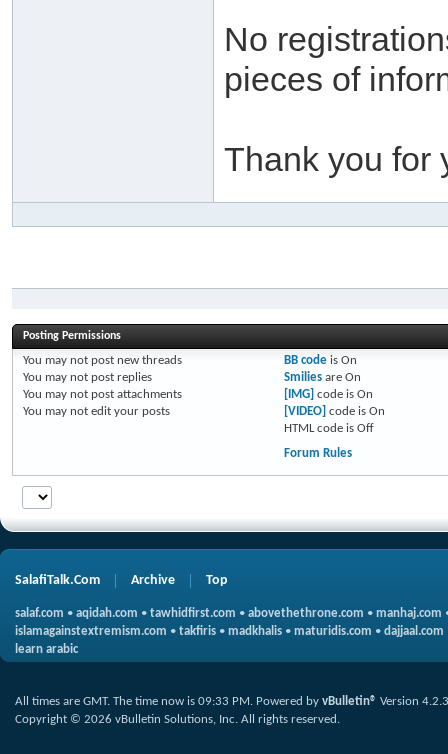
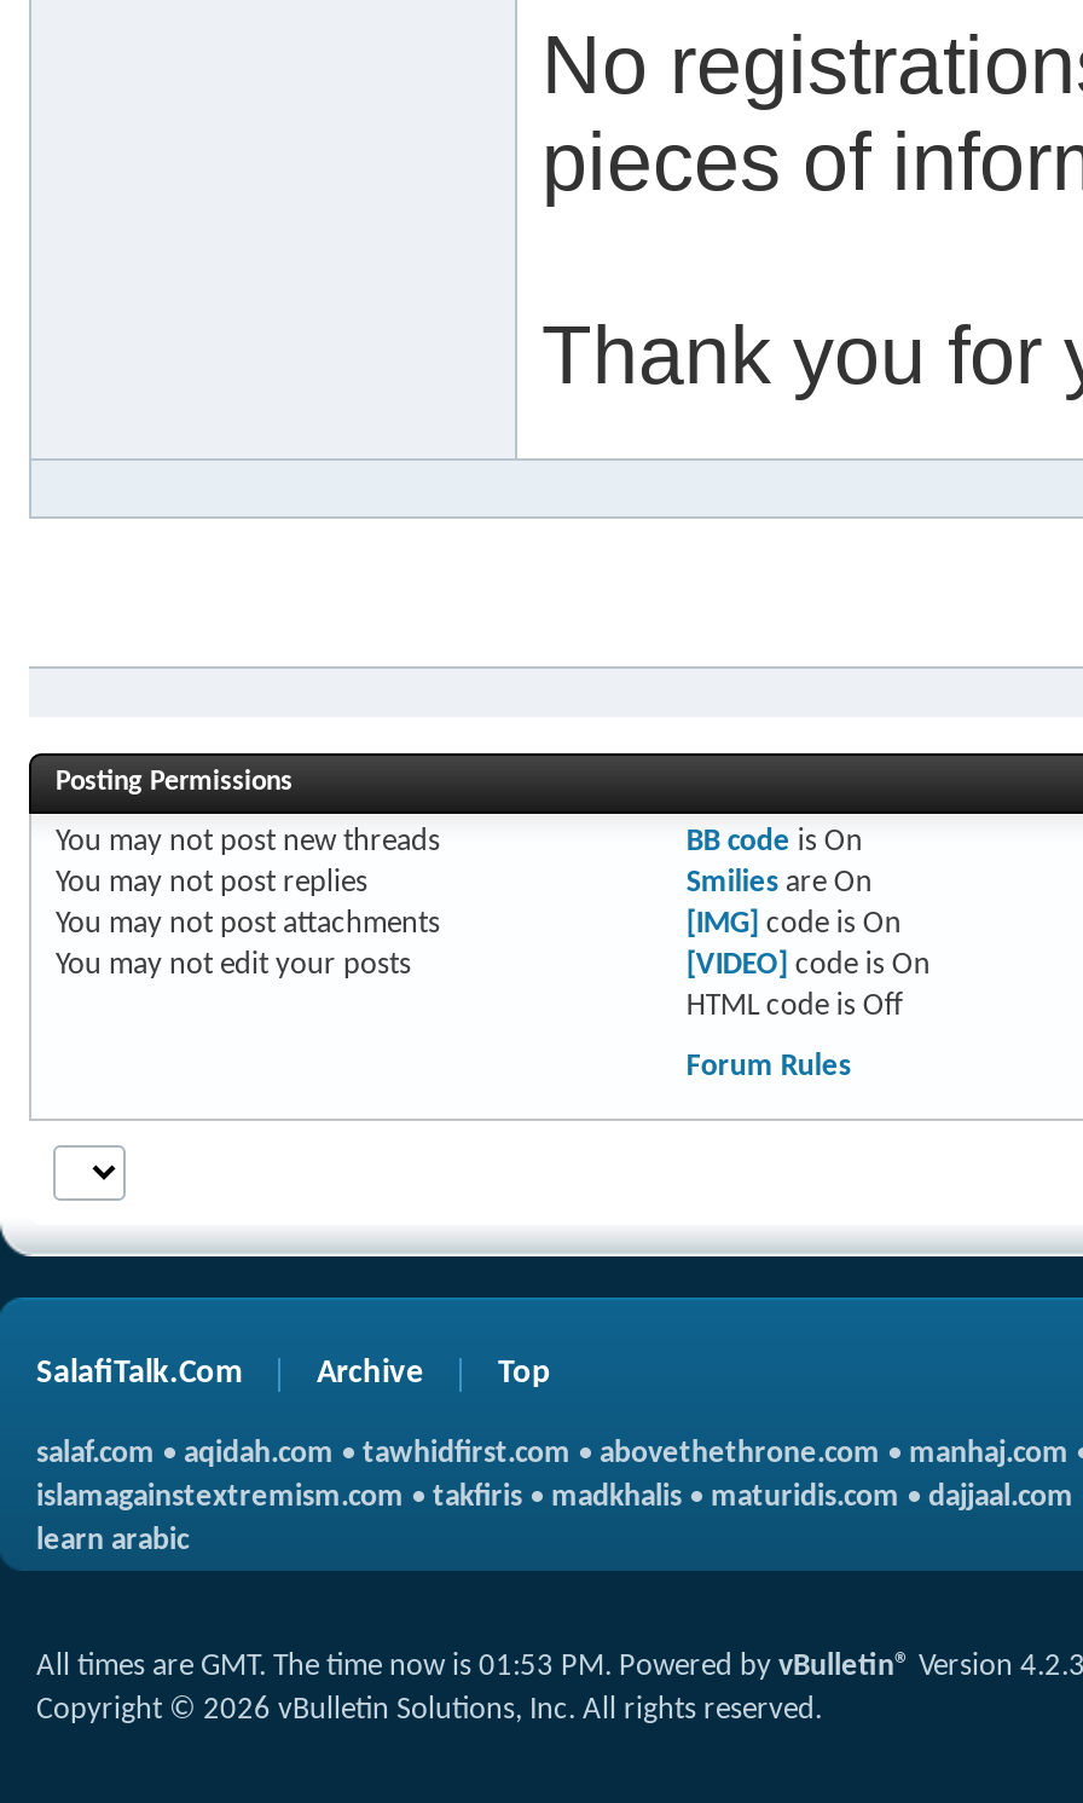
- All times are GMT. The time now is 09:33 PM. Powered by vBulletin® Version 4.2.3
+ All times are GMT. The time now is 01:53 PM. Powered by vBulletin® Version 4.2.3
